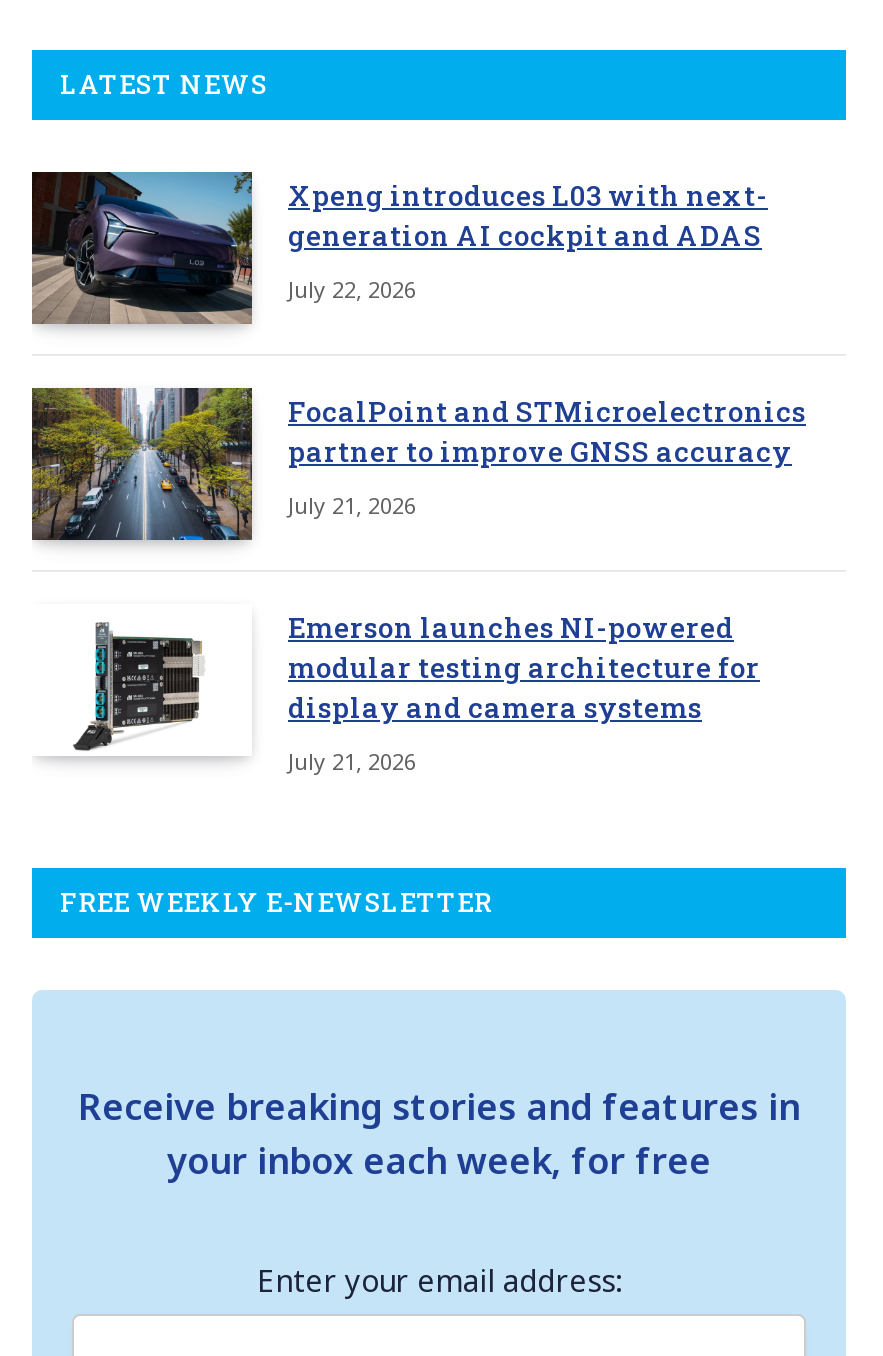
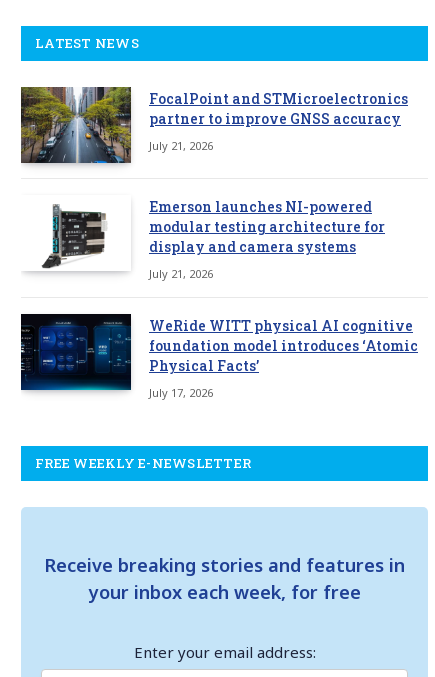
- [image]
- Xpeng introduces L03 with next-
- generation AI cockpit and ADAS
- July 22, 2026

moved up: [image] | FocalPoint and STMicroelectronics | partner to improve GNSS accuracy | July 21, 2026 | Emerson launches NI-powered | modular testing architecture for | display and camera systems | July 21, 2026

+ [image]
+ WeRide WITT physical AI cognitive
+ foundation model introduces ‘Atomic
+ Physical Facts’
+ July 17, 2026
